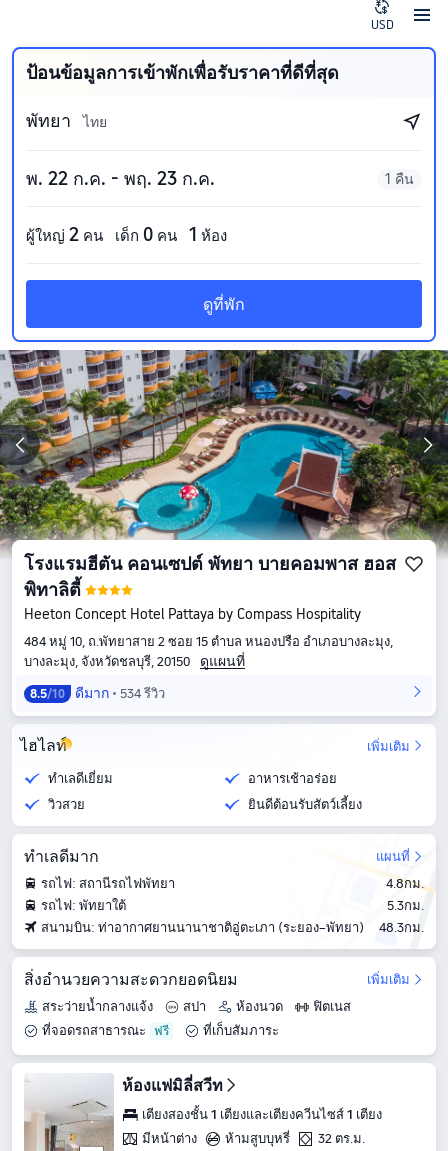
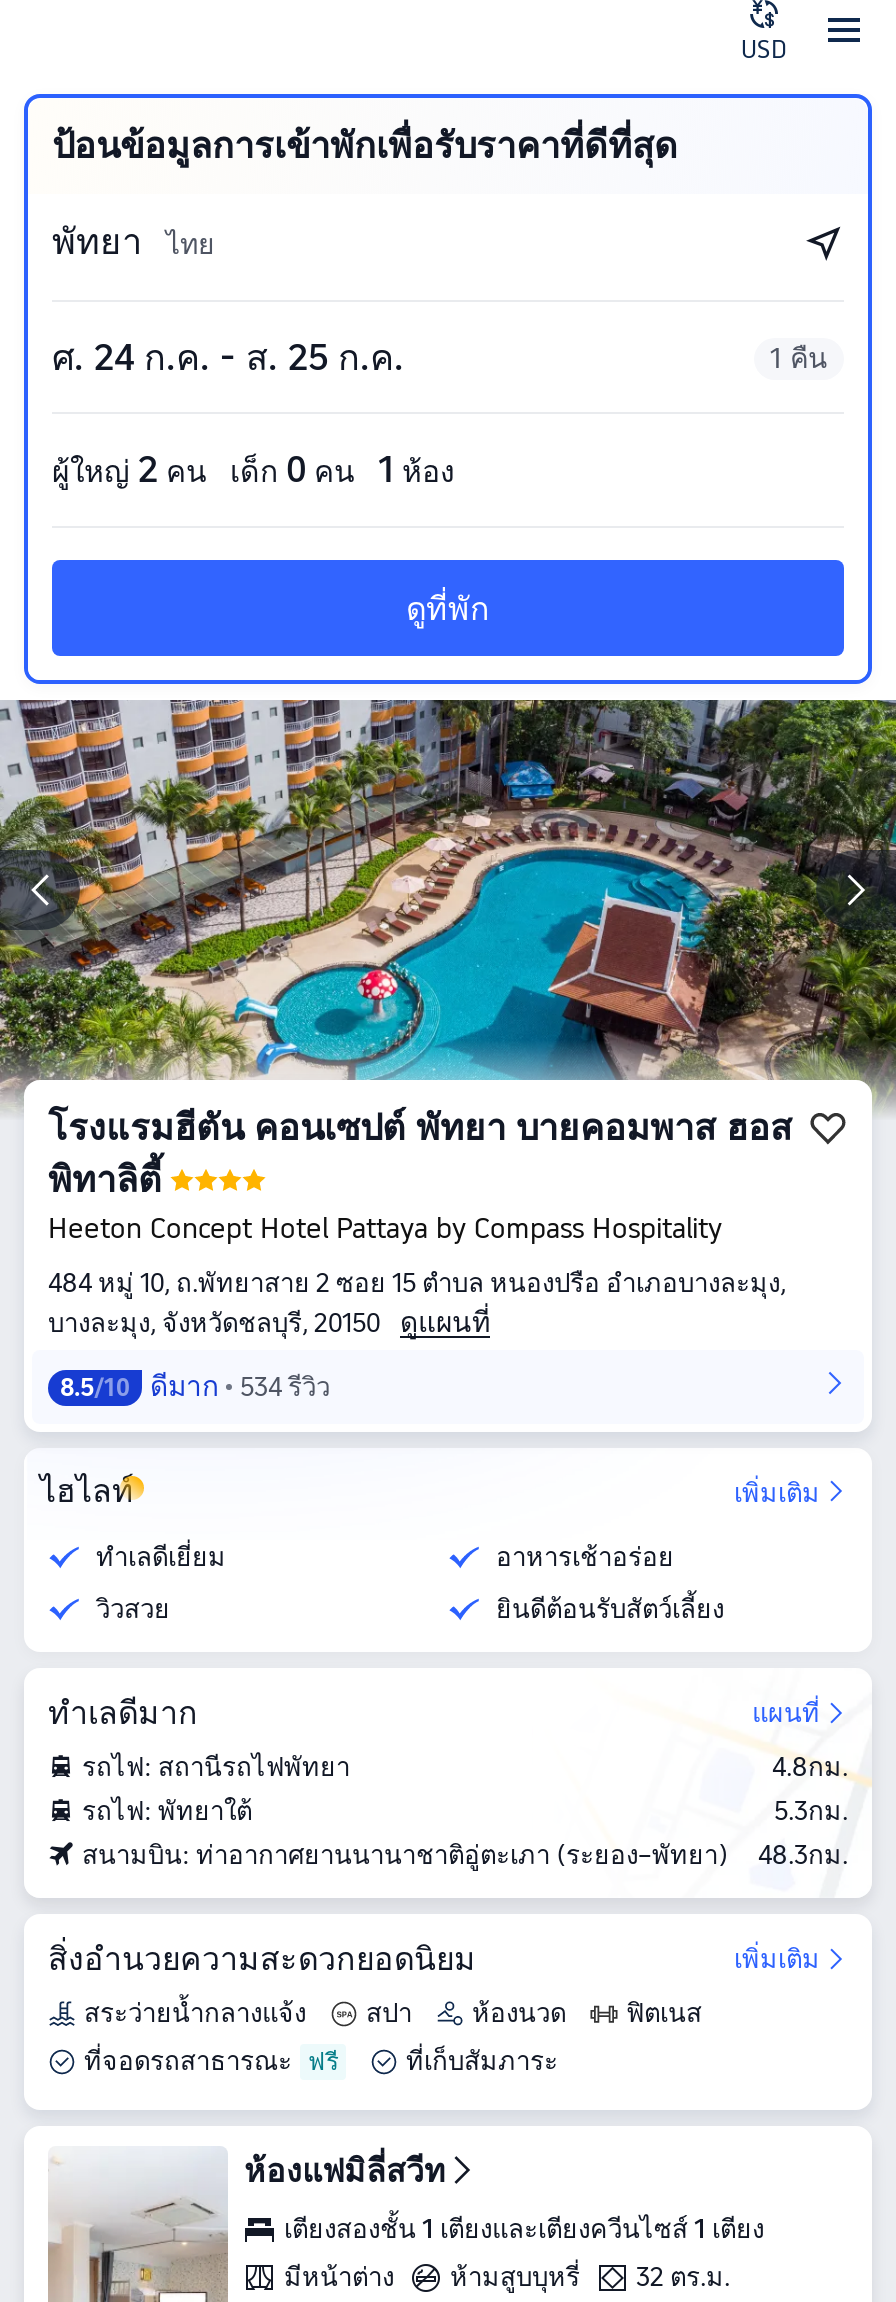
- พ. 22 ก.ค. - พฤ. 23 ก.ค.
+ ศ. 24 ก.ค. - ส. 25 ก.ค.
